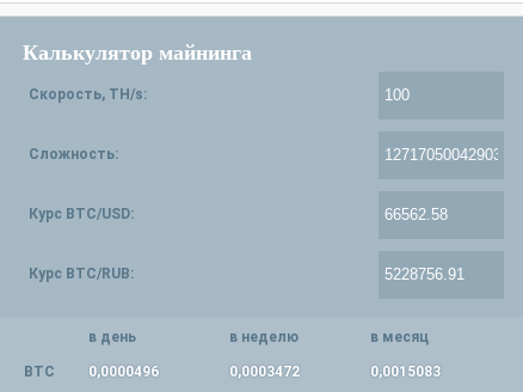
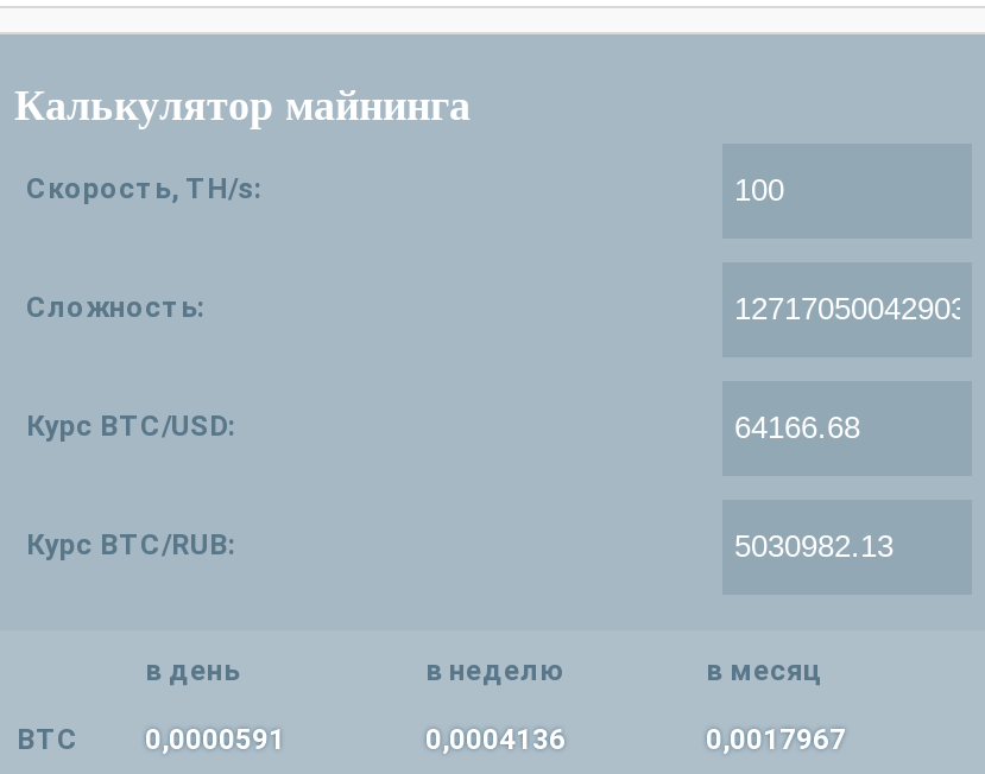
- BTC 0,0000496
+ BTC 0,0000591

- 0,0003472
+ 0,0004136

- 0,0015083
+ 0,0017967
